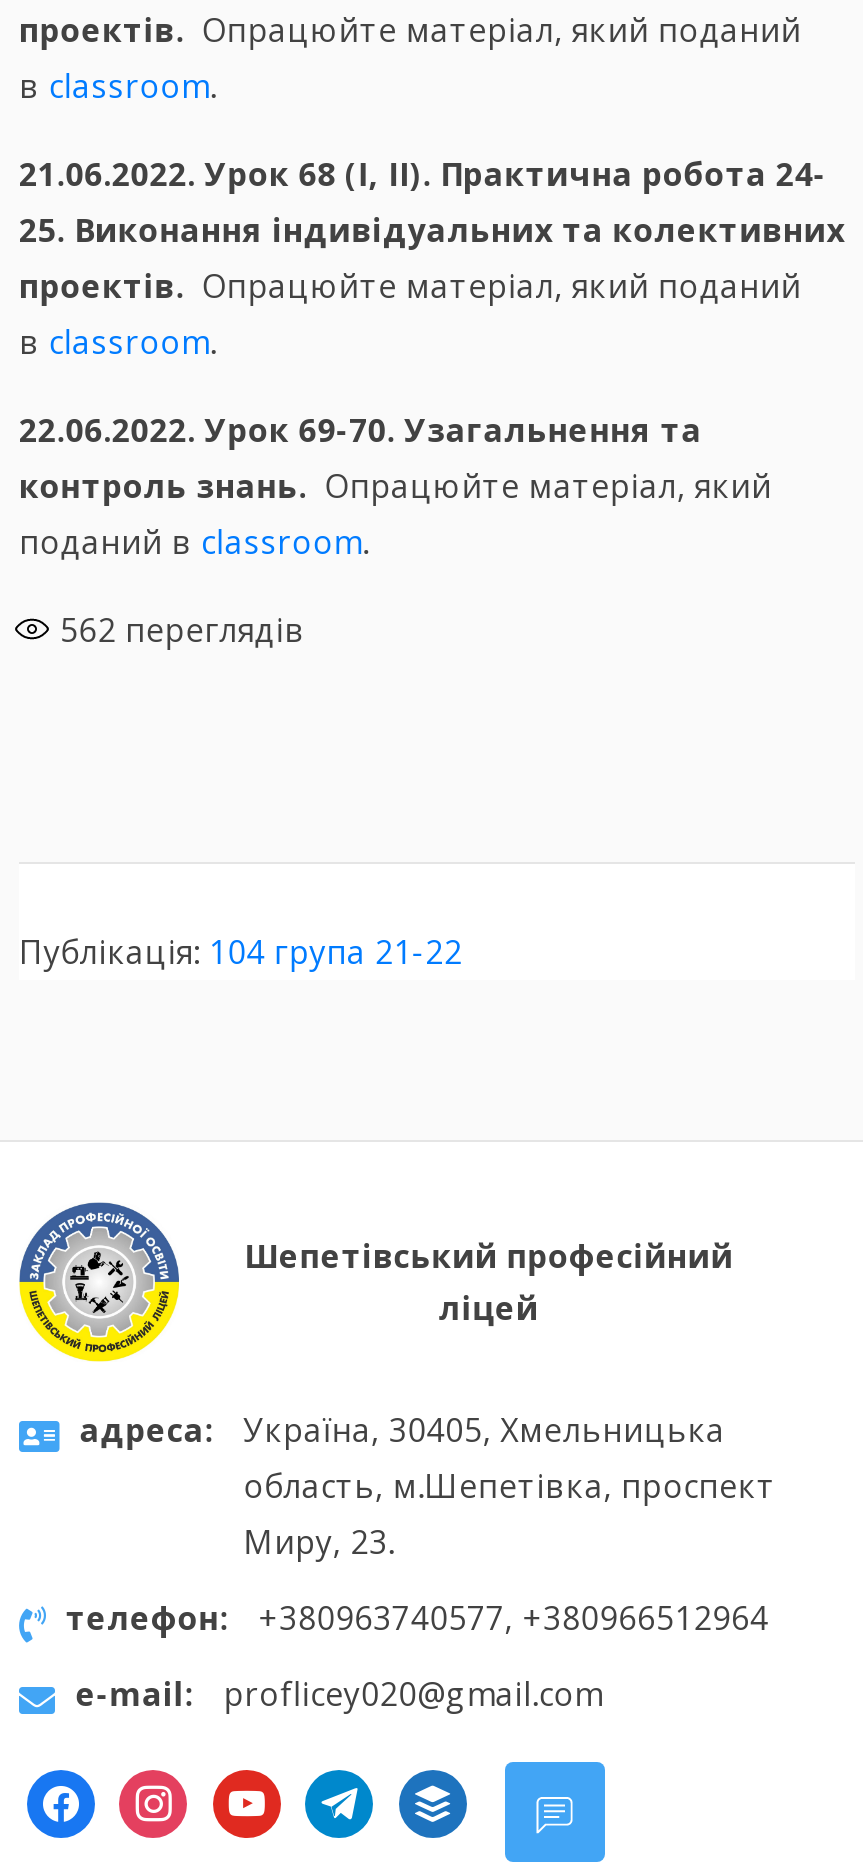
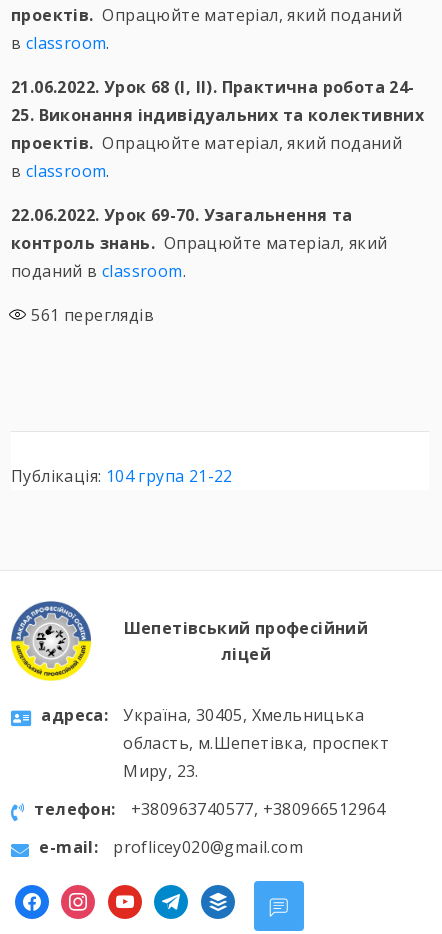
- 562 переглядів
+ 561 переглядів
